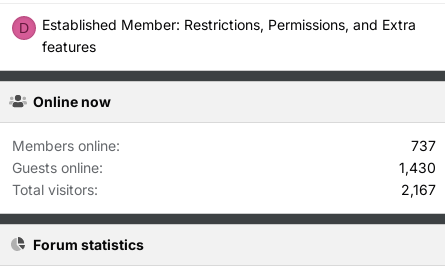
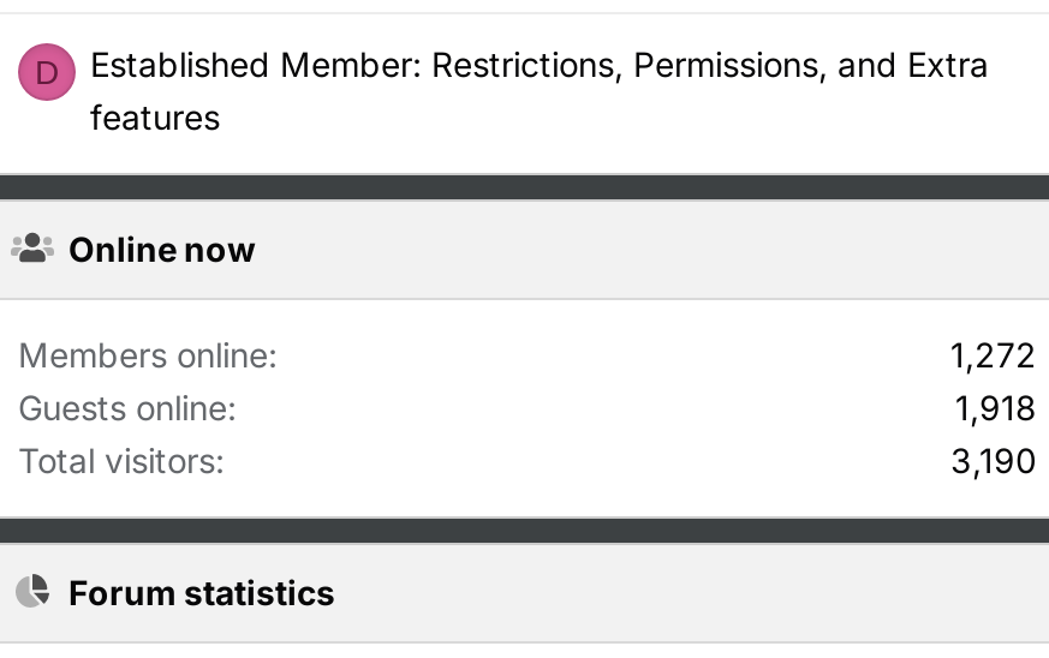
- 737
+ 1,272

- 1,430
+ 1,918

- 2,167
+ 3,190
